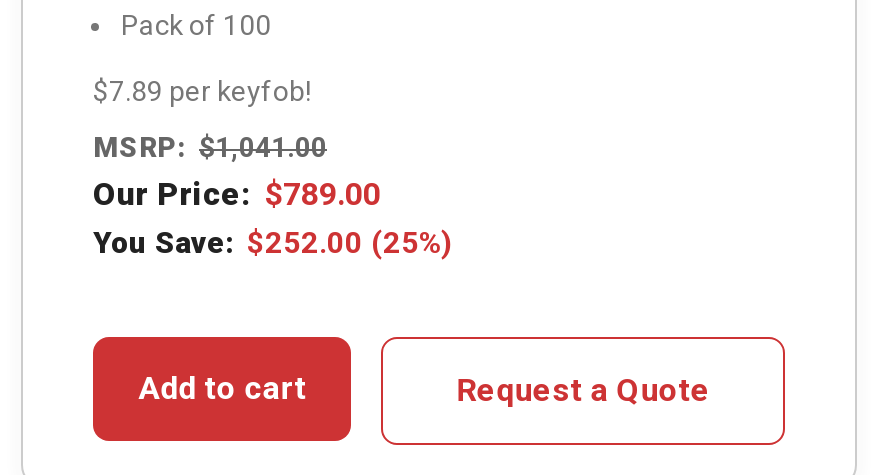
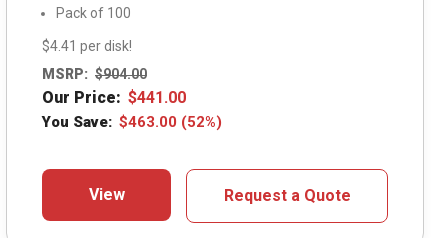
- $7.89 per keyfob!
+ $4.41 per disk!

- MSRP: $1,041.00
- Our Price: $789.00
- You Save: $252.00 (25%)
+ MSRP: $904.00
+ Our Price: $441.00
+ You Save: $463.00 (52%)

- Add to cart
+ View
